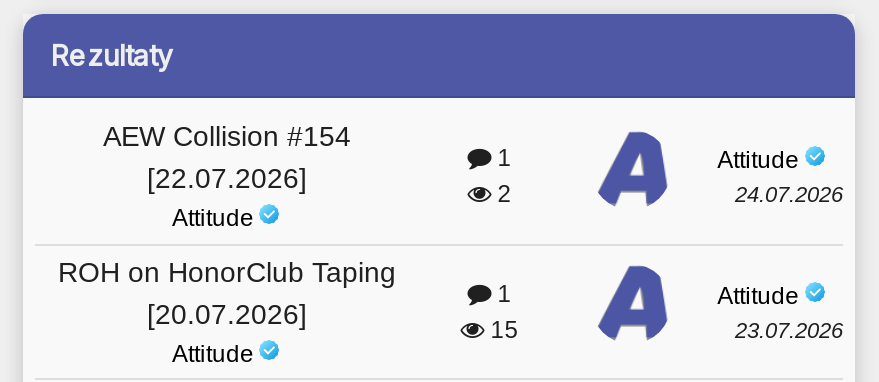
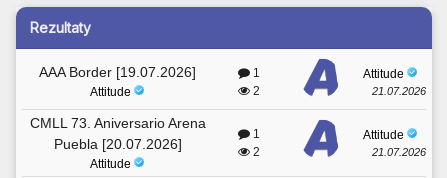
- AEW Collision #154
- [22.07.2026]
+ AAA Border [19.07.2026]

- 24.07.2026
+ 21.07.2026

- ROH on HonorClub Taping
- [20.07.2026]
+ CMLL 73. Aniversario Arena
+ Puebla [20.07.2026]

- 15
+ 2

- 23.07.2026
+ 21.07.2026
